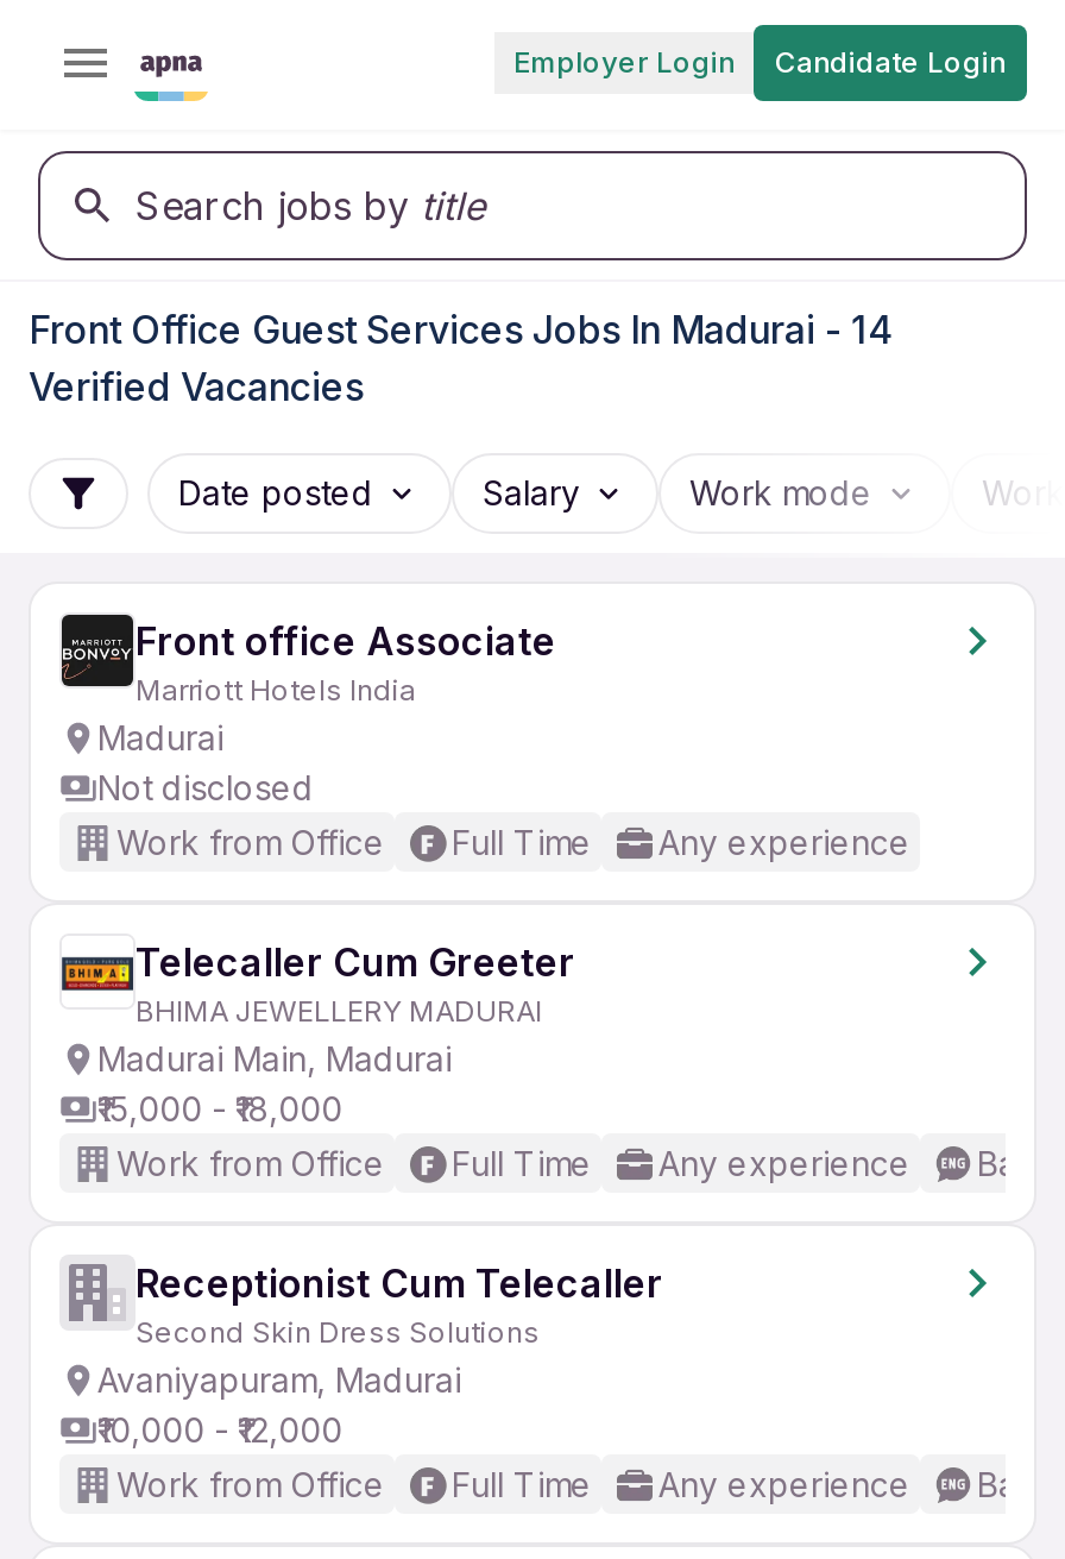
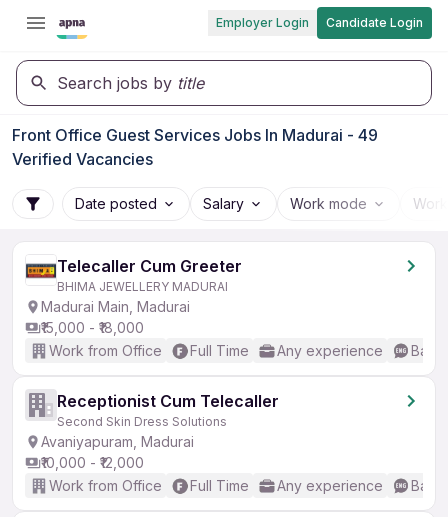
- Front Office Guest Services Jobs In Madurai - 14
+ Front Office Guest Services Jobs In Madurai - 49

- Front office Associate
- Marriott Hotels India
- Madurai
- Not disclosed
- Work from Office
- Full Time
- Any experience
